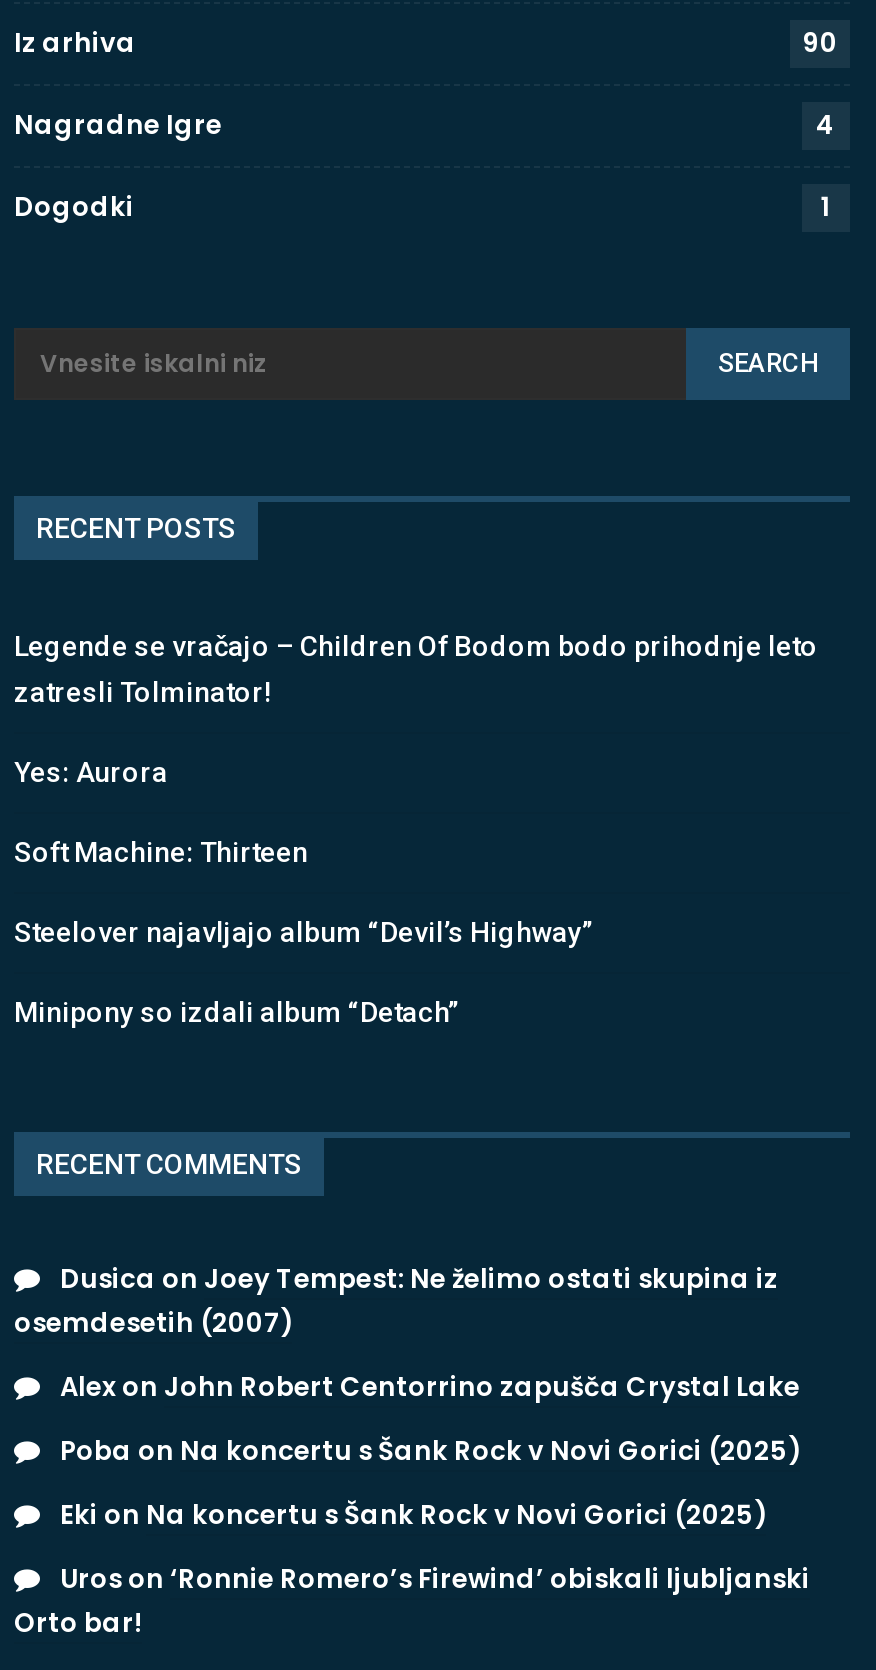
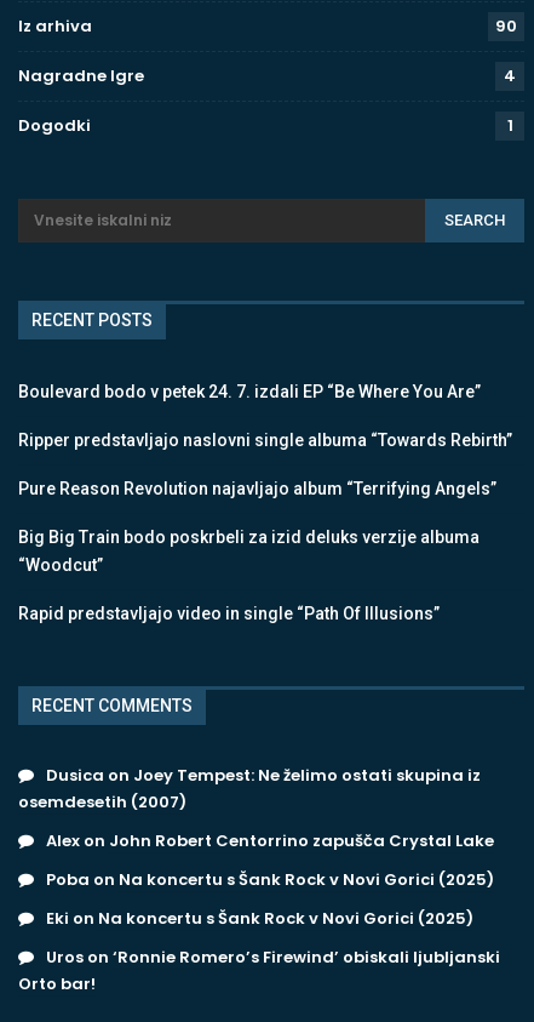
- Legende se vračajo – Children Of Bodom bodo prihodnje leto
- zatresli Tolminator!
+ Boulevard bodo v petek 24. 7. izdali EP “Be Where You Are”

- Yes: Aurora
+ Ripper predstavljajo naslovni single albuma “Towards Rebirth”

- Soft Machine: Thirteen
+ Pure Reason Revolution najavljajo album “Terrifying Angels”

- Steelover najavljajo album “Devil’s Highway”
+ Big Big Train bodo poskrbeli za izid deluks verzije albuma
+ “Woodcut”

- Minipony so izdali album “Detach”
+ Rapid predstavljajo video in single “Path Of Illusions”
